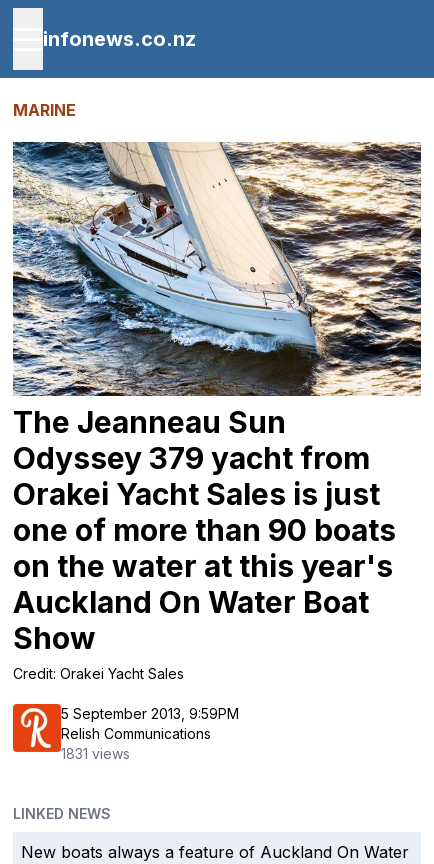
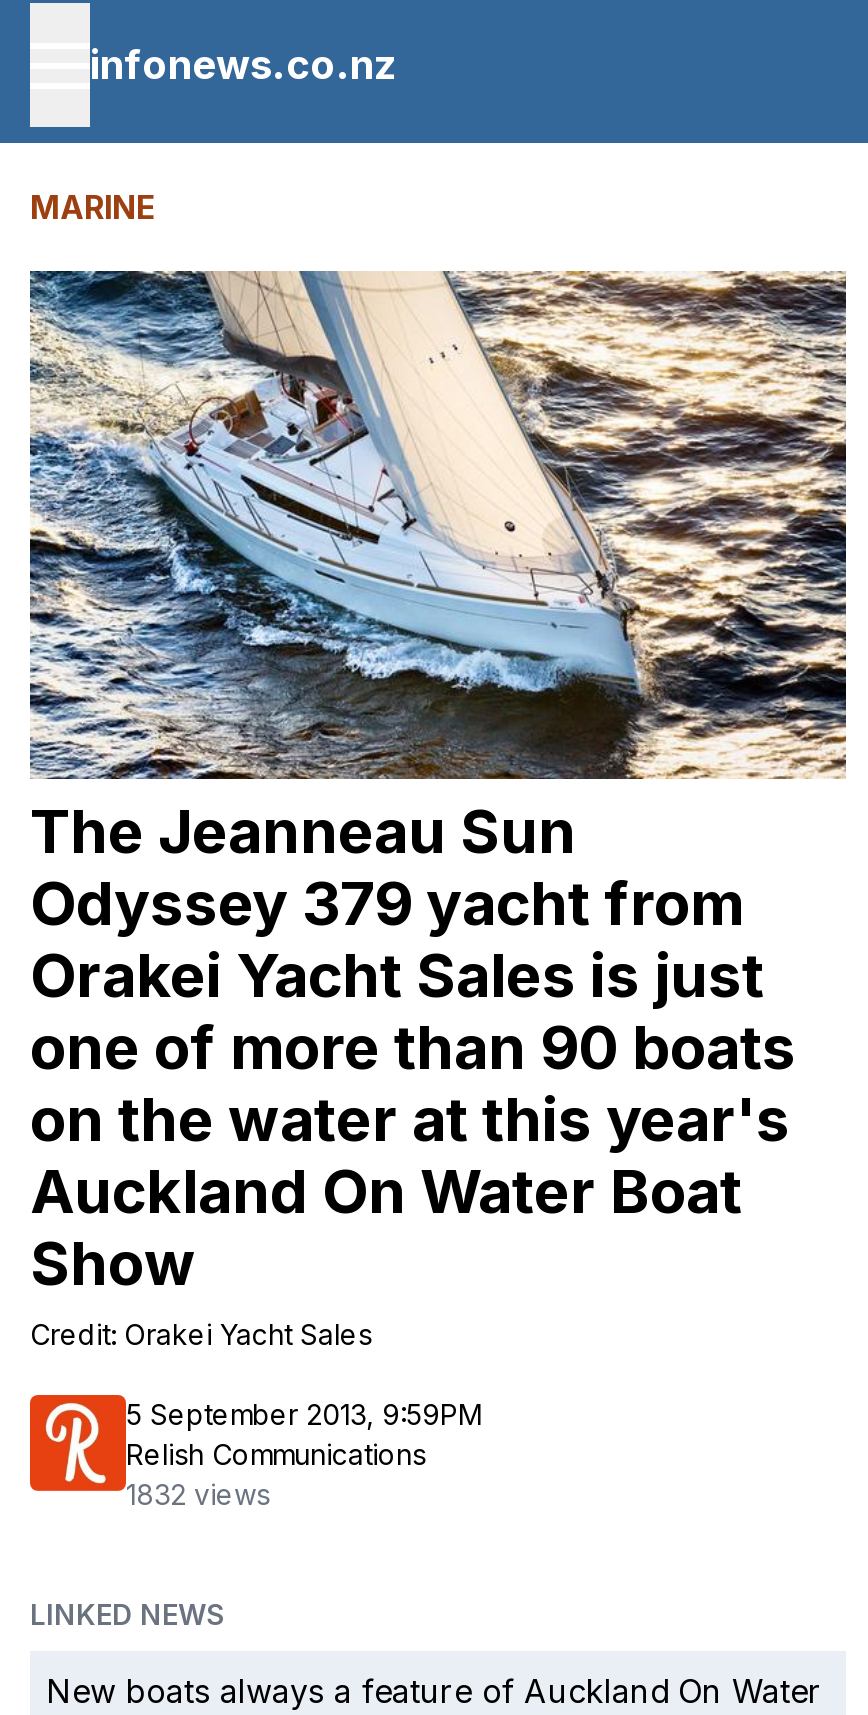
- 1831 views
+ 1832 views
